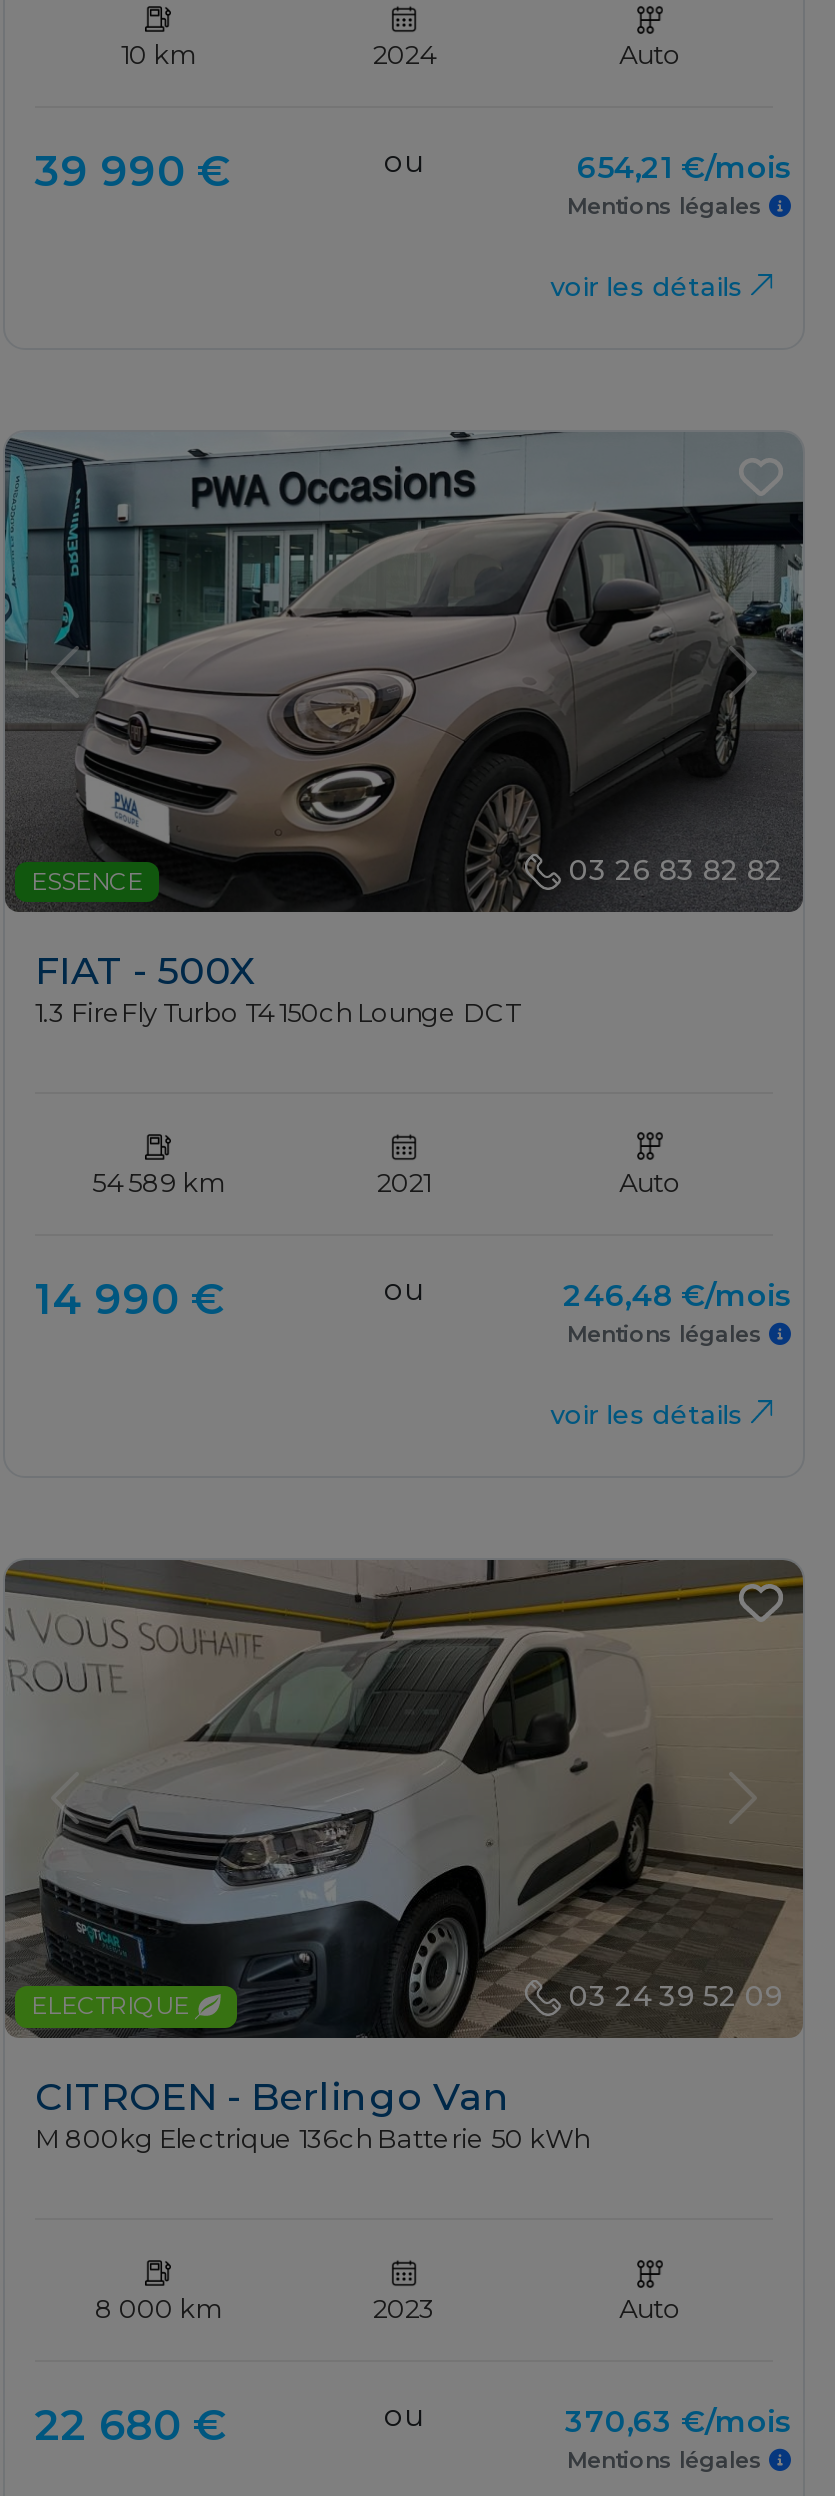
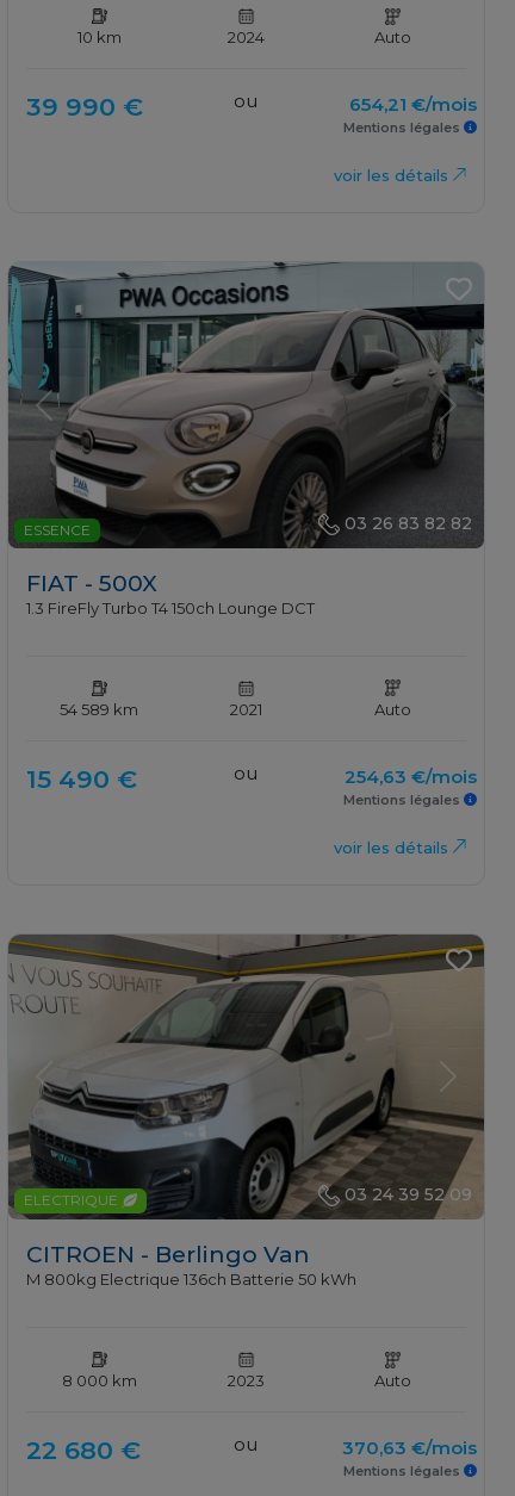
- 14 990 €
+ 15 490 €

- 246,48 €/mois
+ 254,63 €/mois
